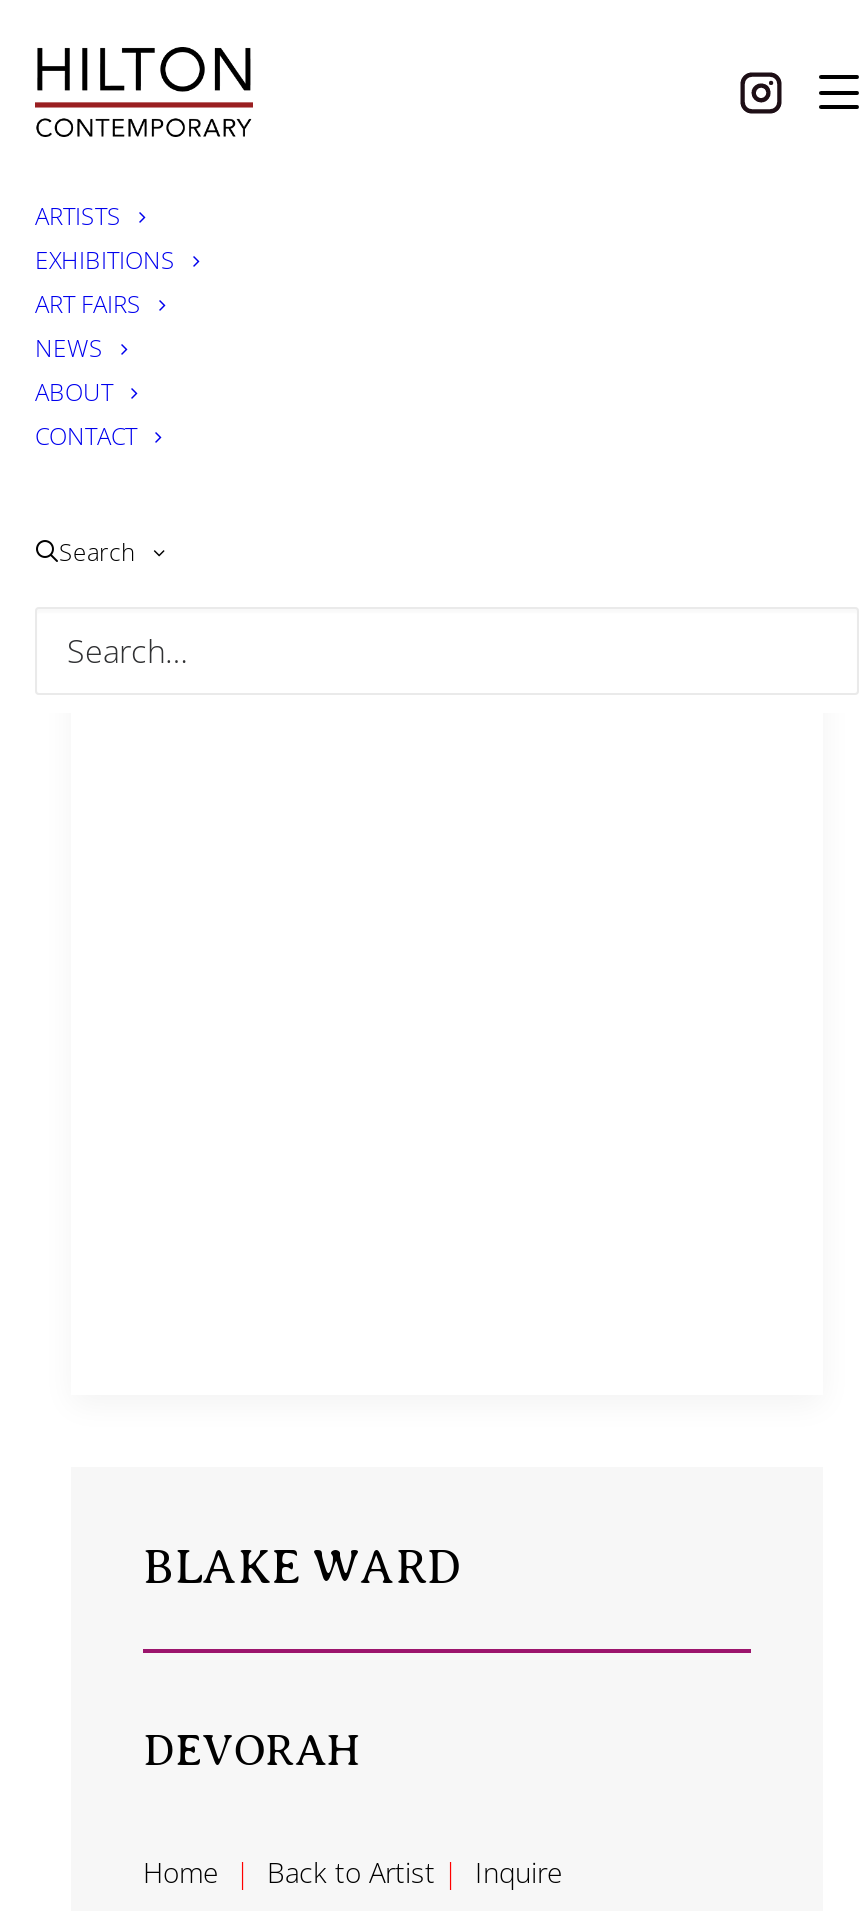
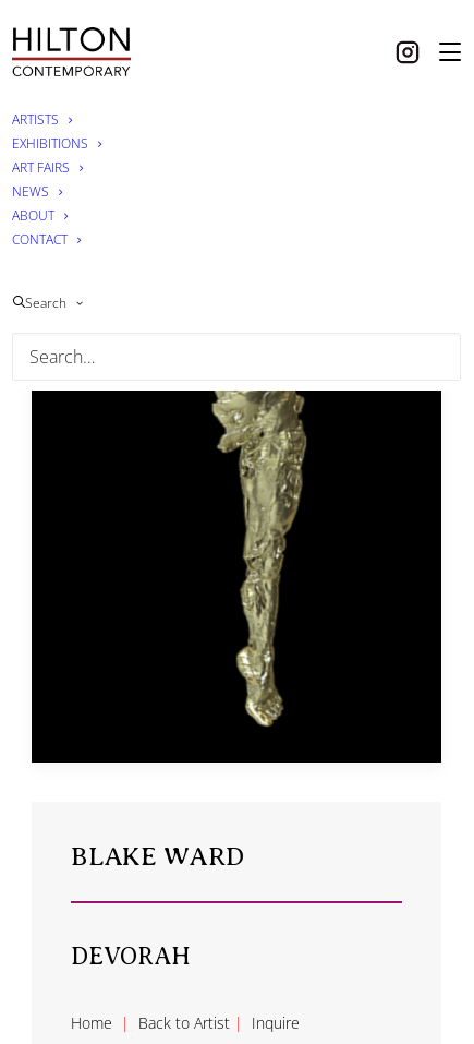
+ [image]
